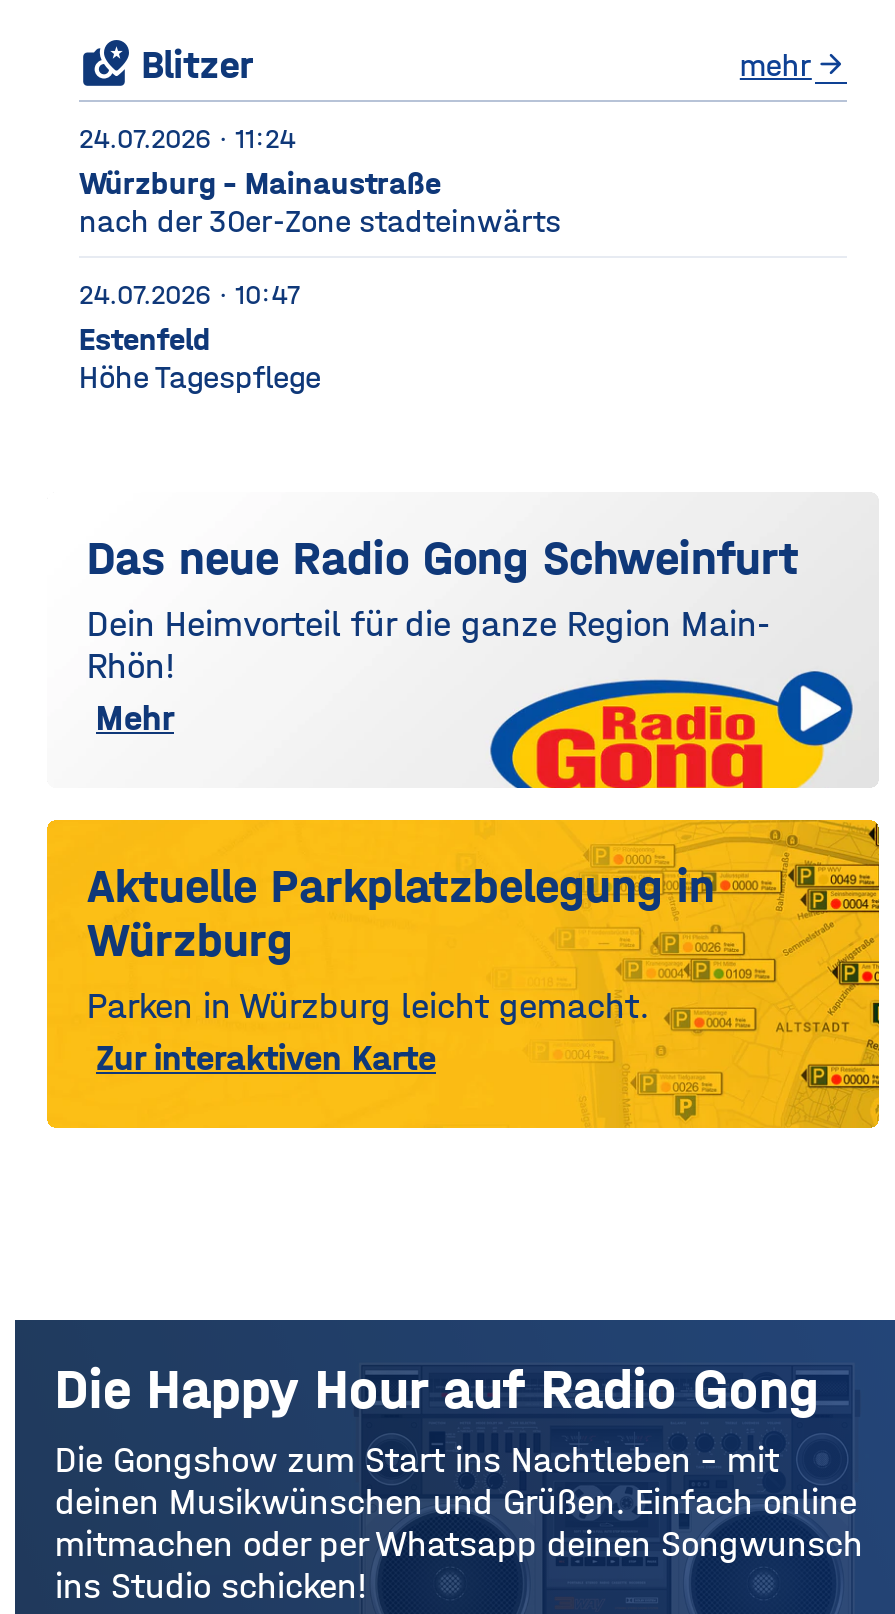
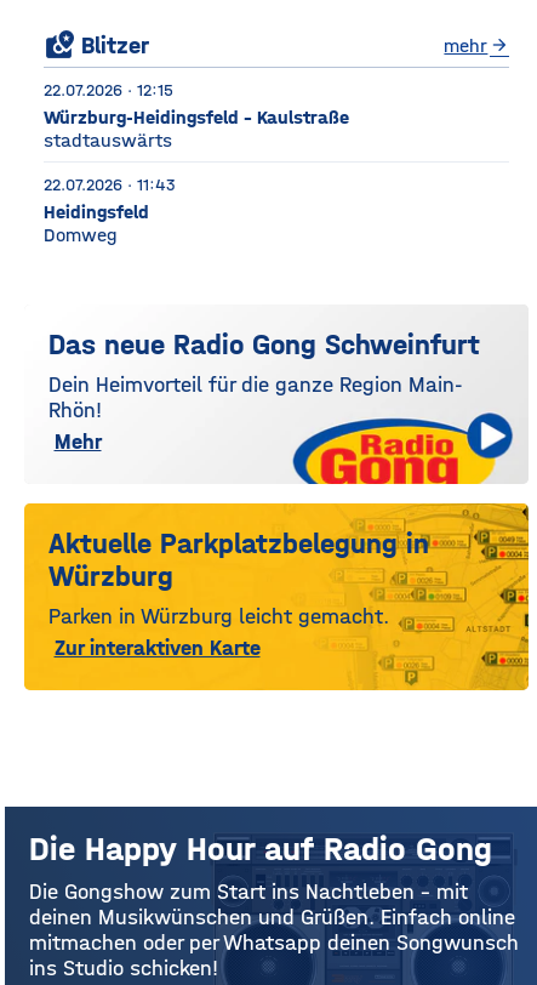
- 24.07.2026 · 11:24
- Würzburg - Mainaustraße
- nach der 30er-Zone stadteinwärts
+ 22.07.2026 · 12:15
+ Würzburg-Heidingsfeld - Kaulstraße
+ stadtauswärts

- 24.07.2026 · 10:47
- Estenfeld
- Höhe Tagespflege
+ 22.07.2026 · 11:43
+ Heidingsfeld
+ Domweg
